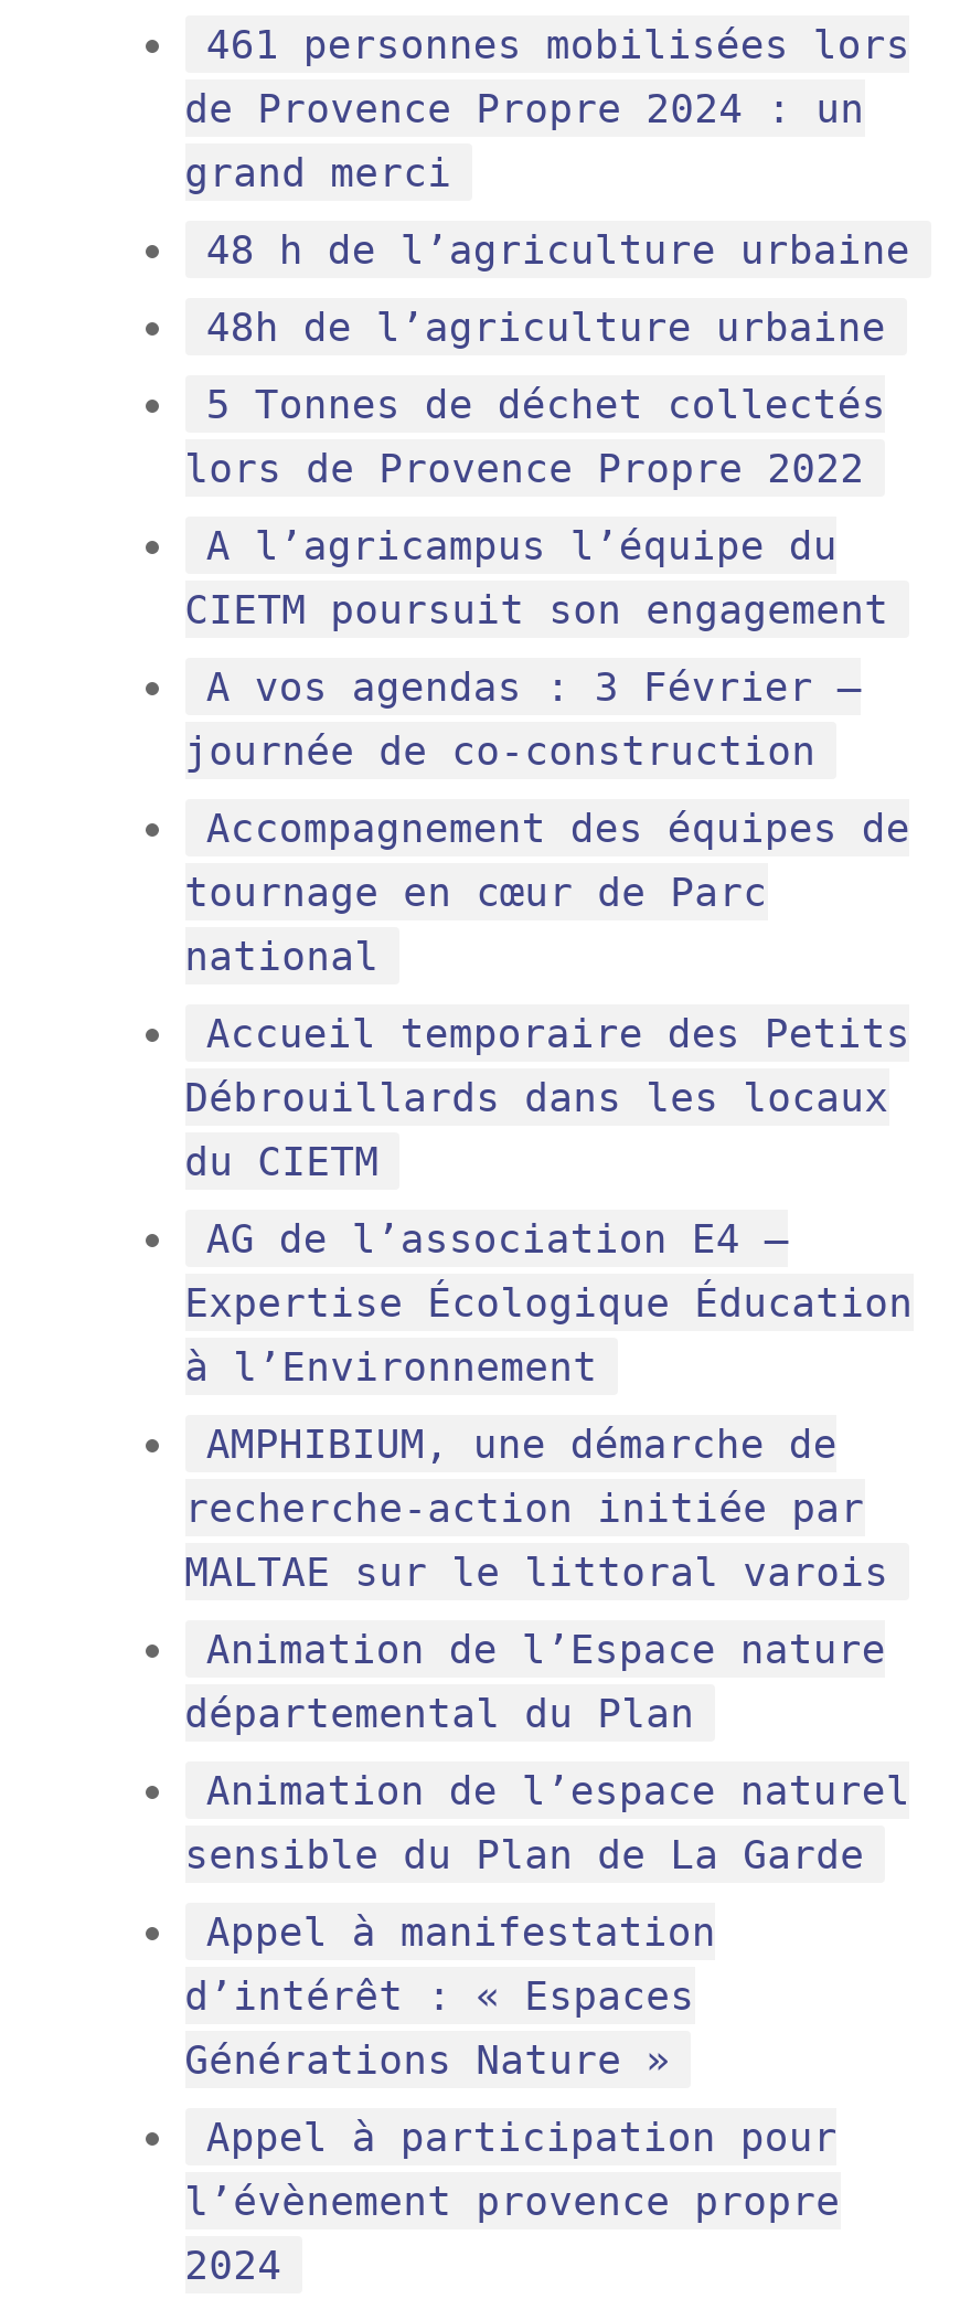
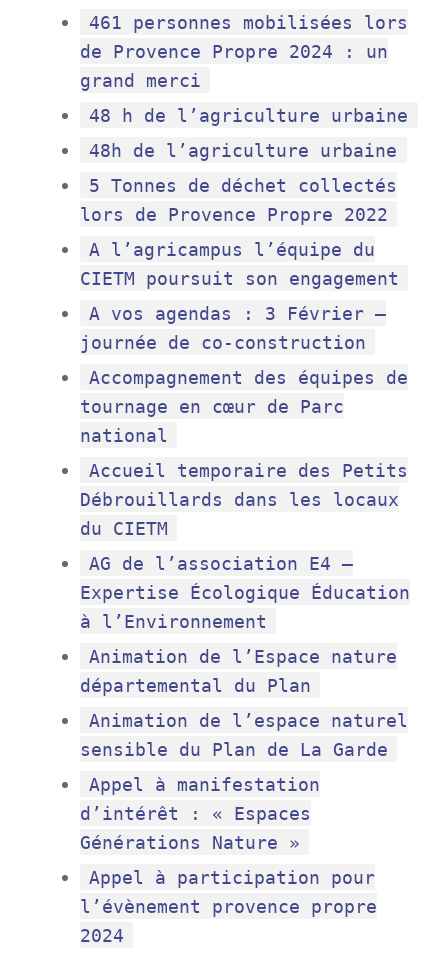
- AMPHIBIUM, une démarche de
- recherche‑action initiée par
- MALTAE sur le littoral varois
